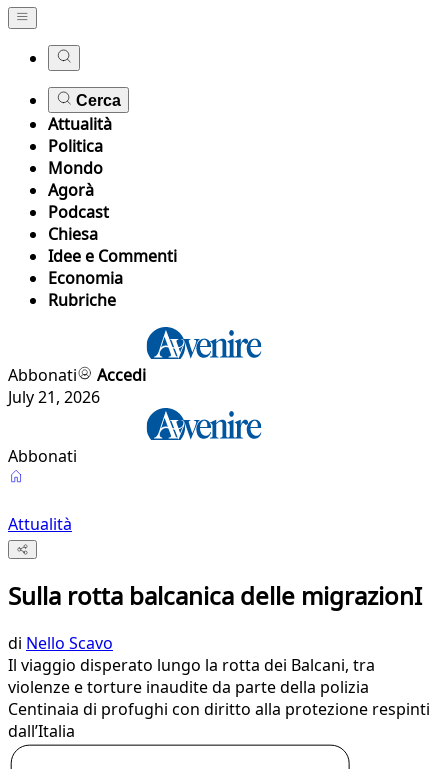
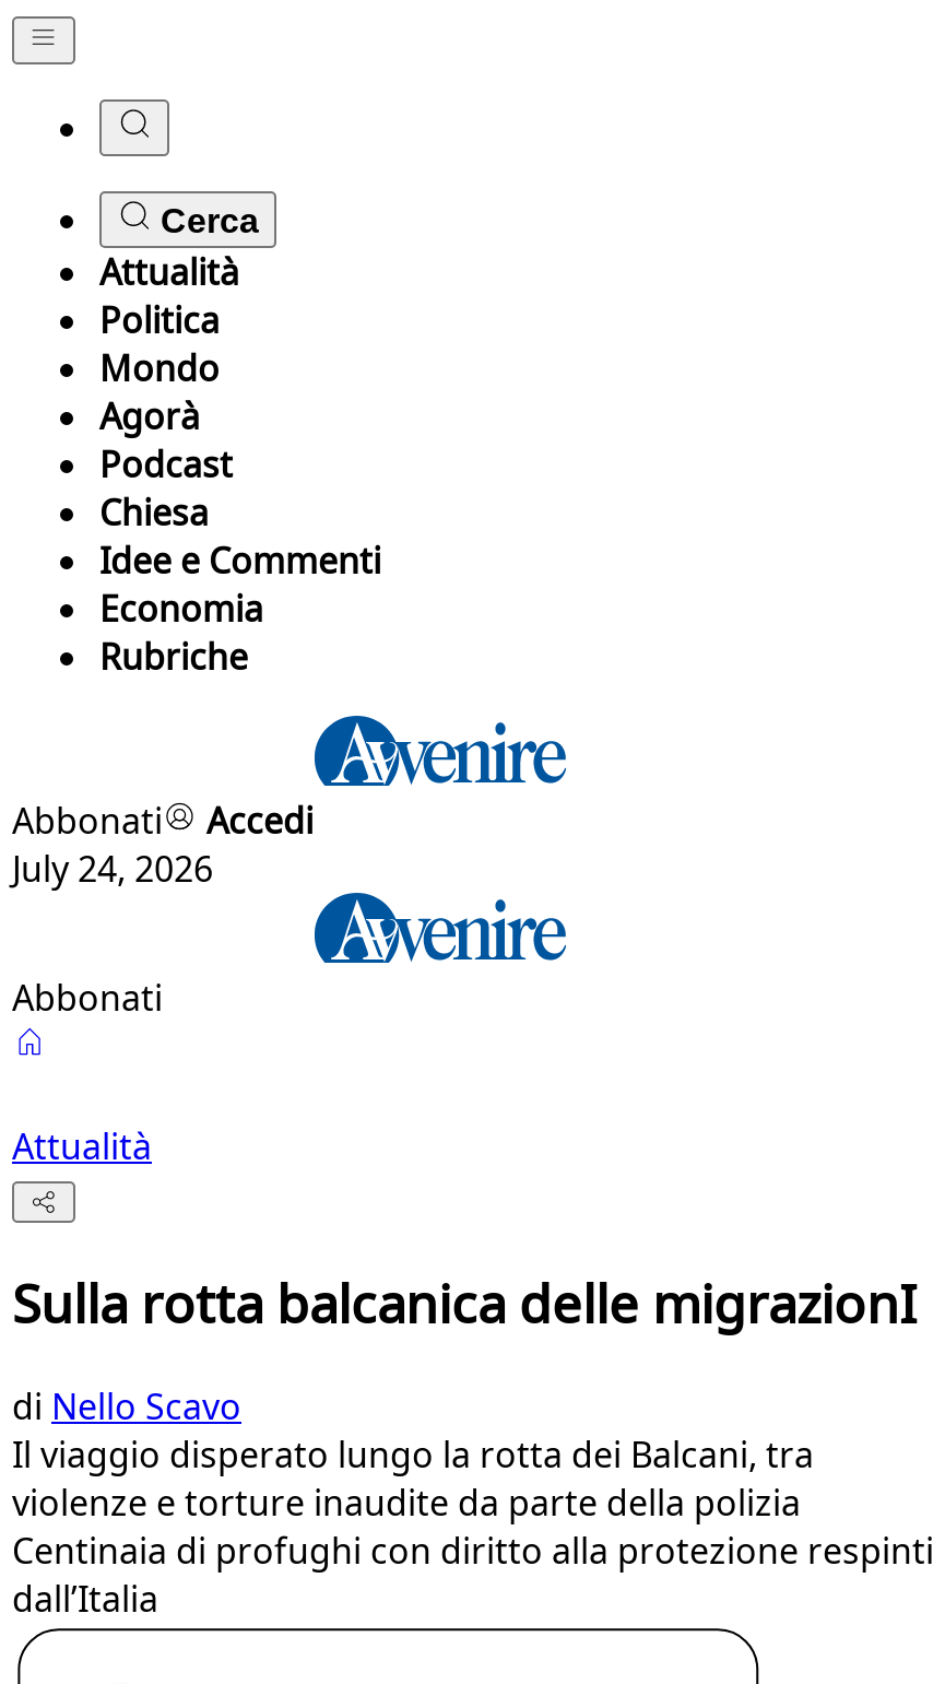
- July 21, 2026
+ July 24, 2026
